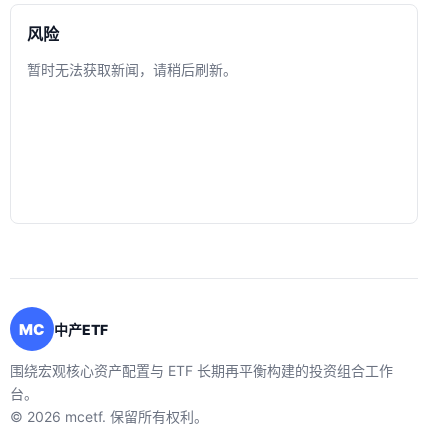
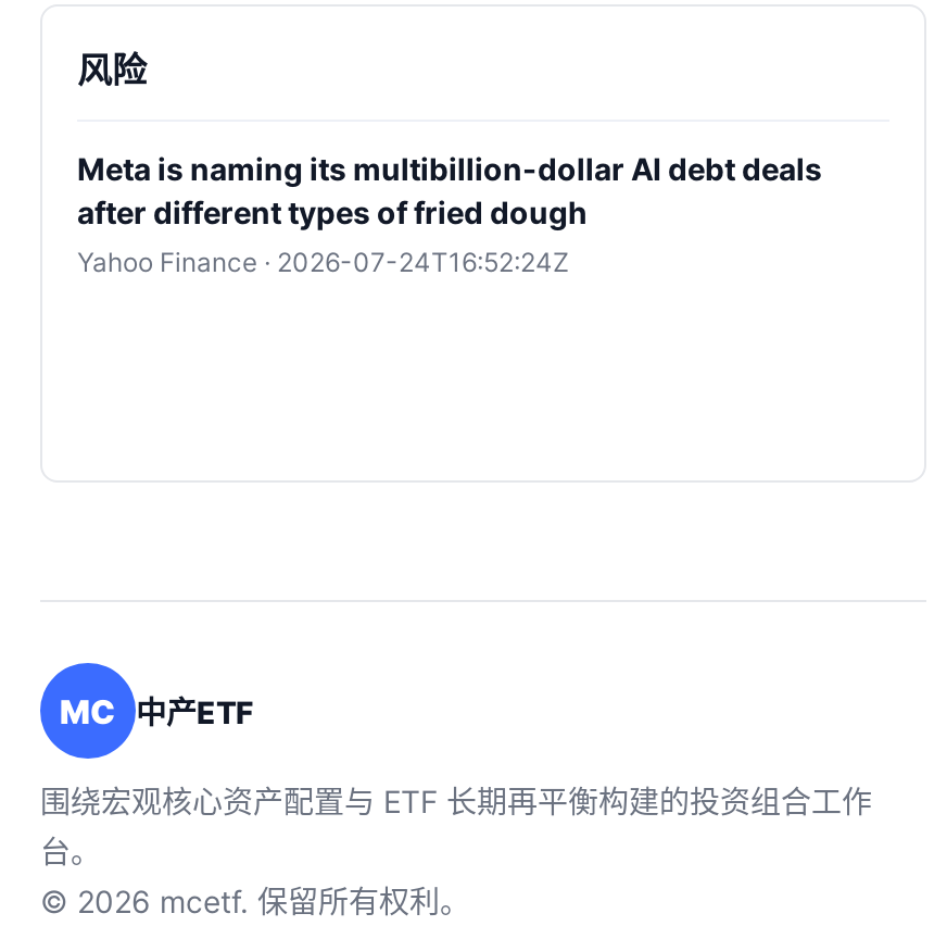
- 暂时无法获取新闻，请稍后刷新。
+ Meta is naming its multibillion-dollar AI debt deals
+ after different types of fried dough
+ Yahoo Finance · 2026-07-24T16:52:24Z
